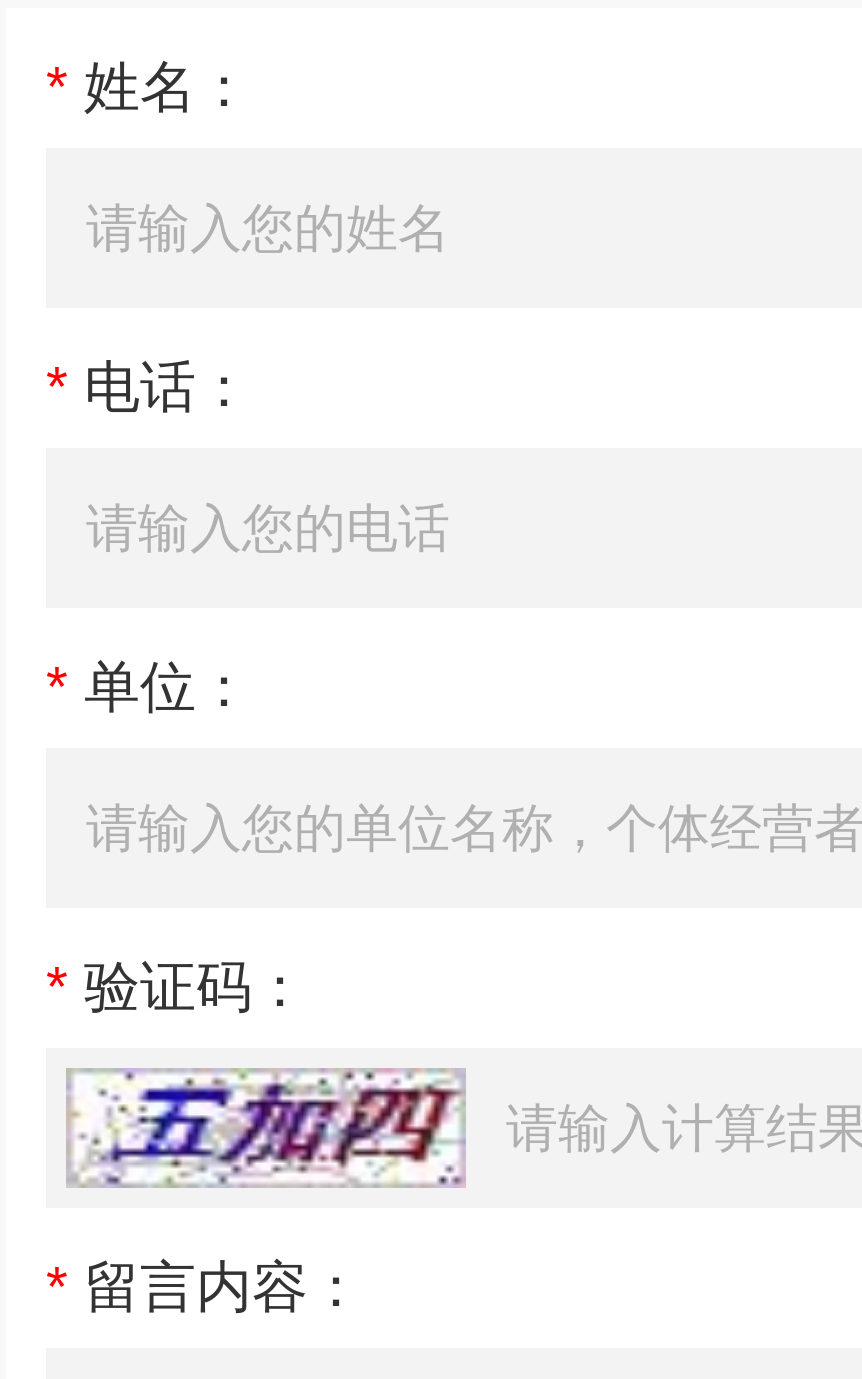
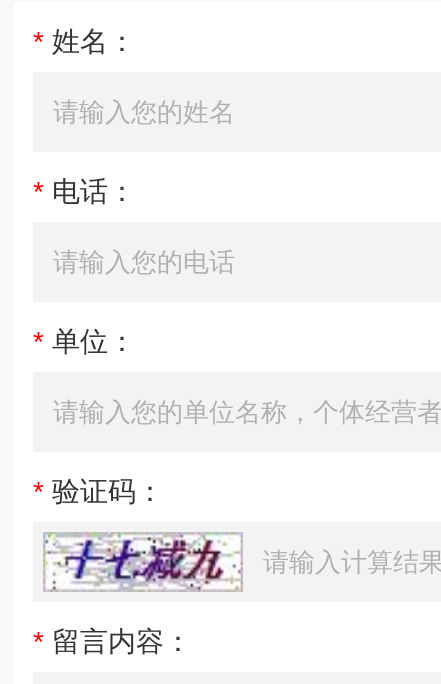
- [image]
+ [image]
